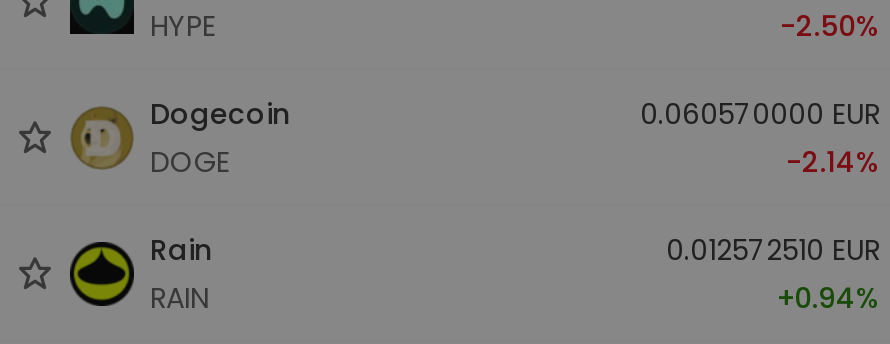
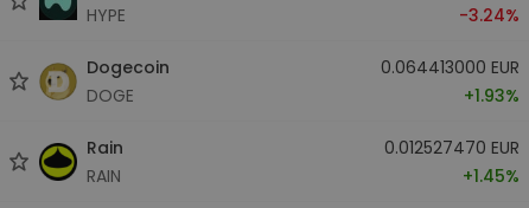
- -2.50%
+ -3.24%

- 0.060570000 EUR
+ 0.064413000 EUR

- -2.14%
+ +1.93%

- 0.012572510 EUR
+ 0.012527470 EUR

- +0.94%
+ +1.45%
